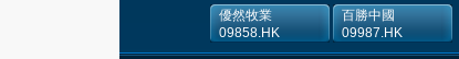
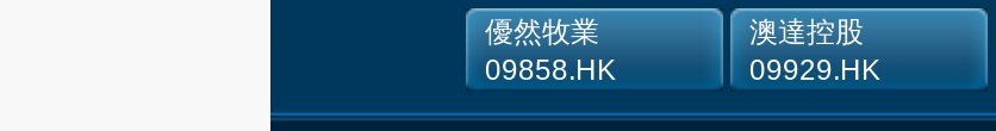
- 百勝中國
- 09987.HK
+ 澳達控股
+ 09929.HK
